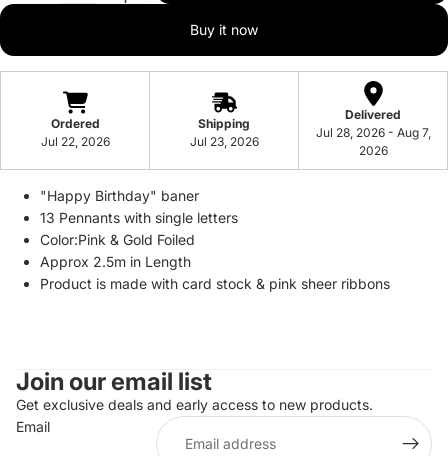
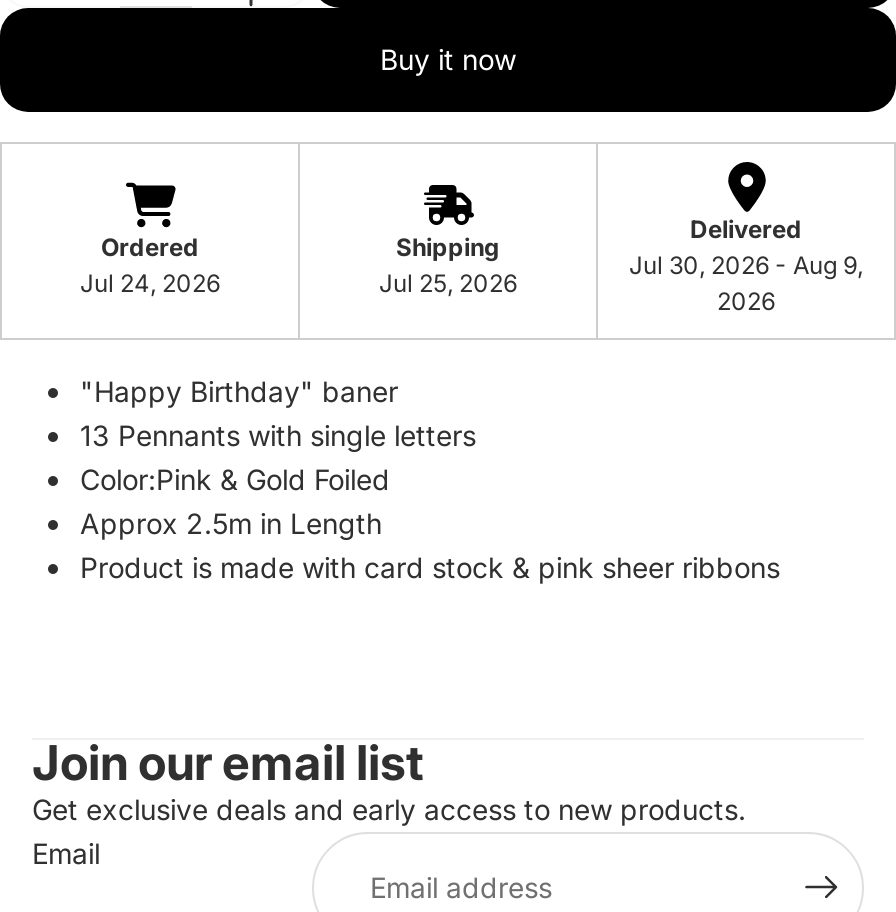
- Jul 28, 2026 - Aug 7,
+ Jul 30, 2026 - Aug 9,

- Jul 22, 2026
+ Jul 24, 2026

- Jul 23, 2026
+ Jul 25, 2026
